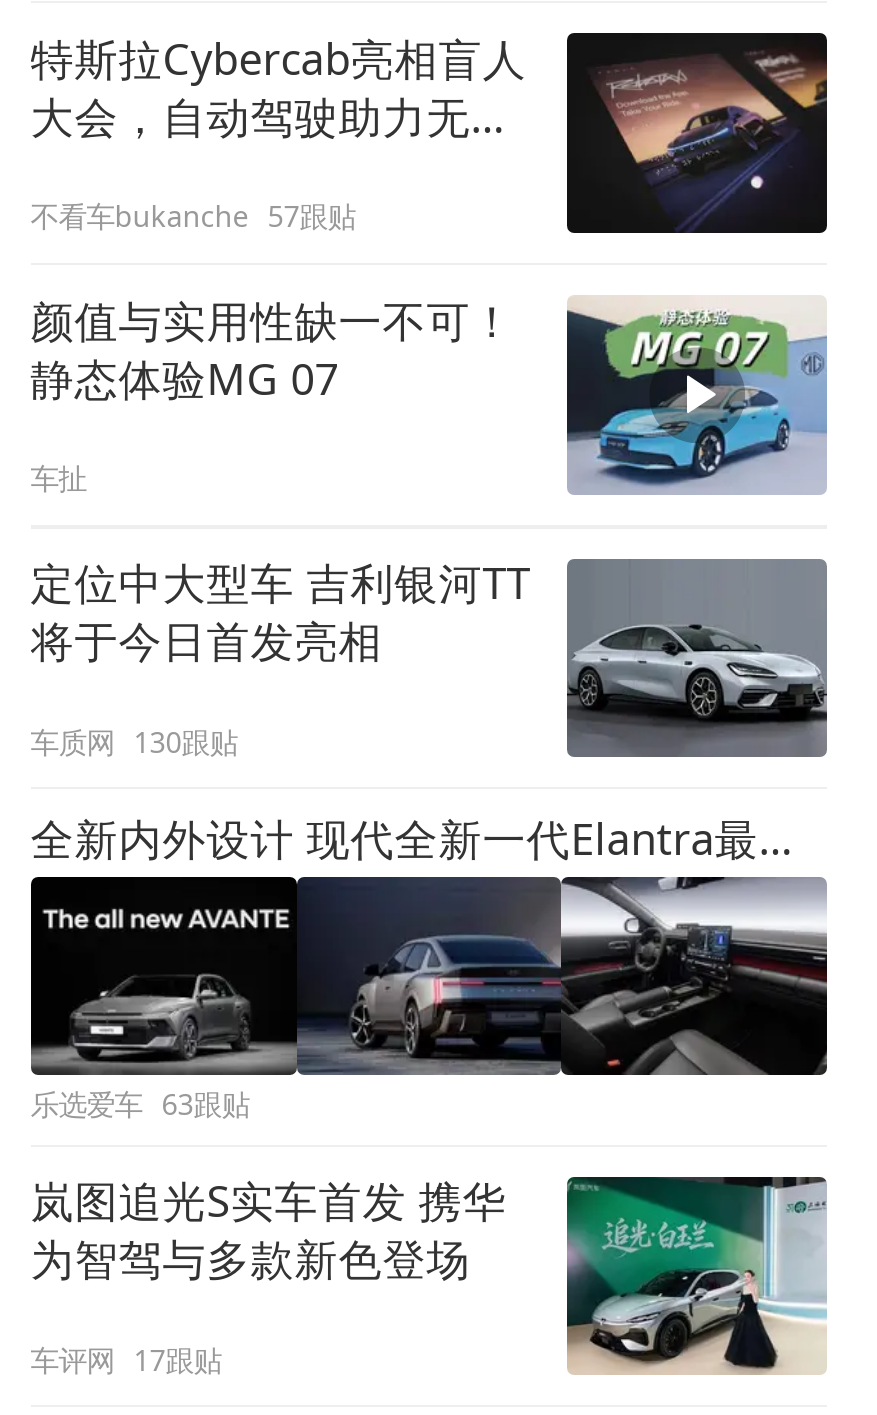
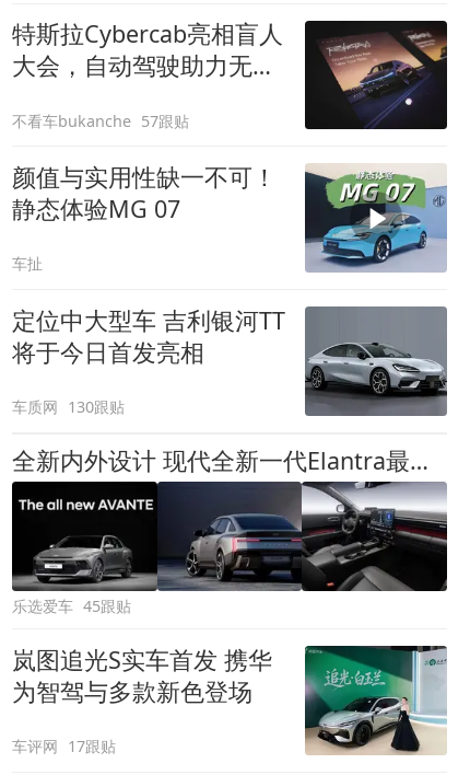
- 乐选爱车 63跟贴
+ 乐选爱车 45跟贴
